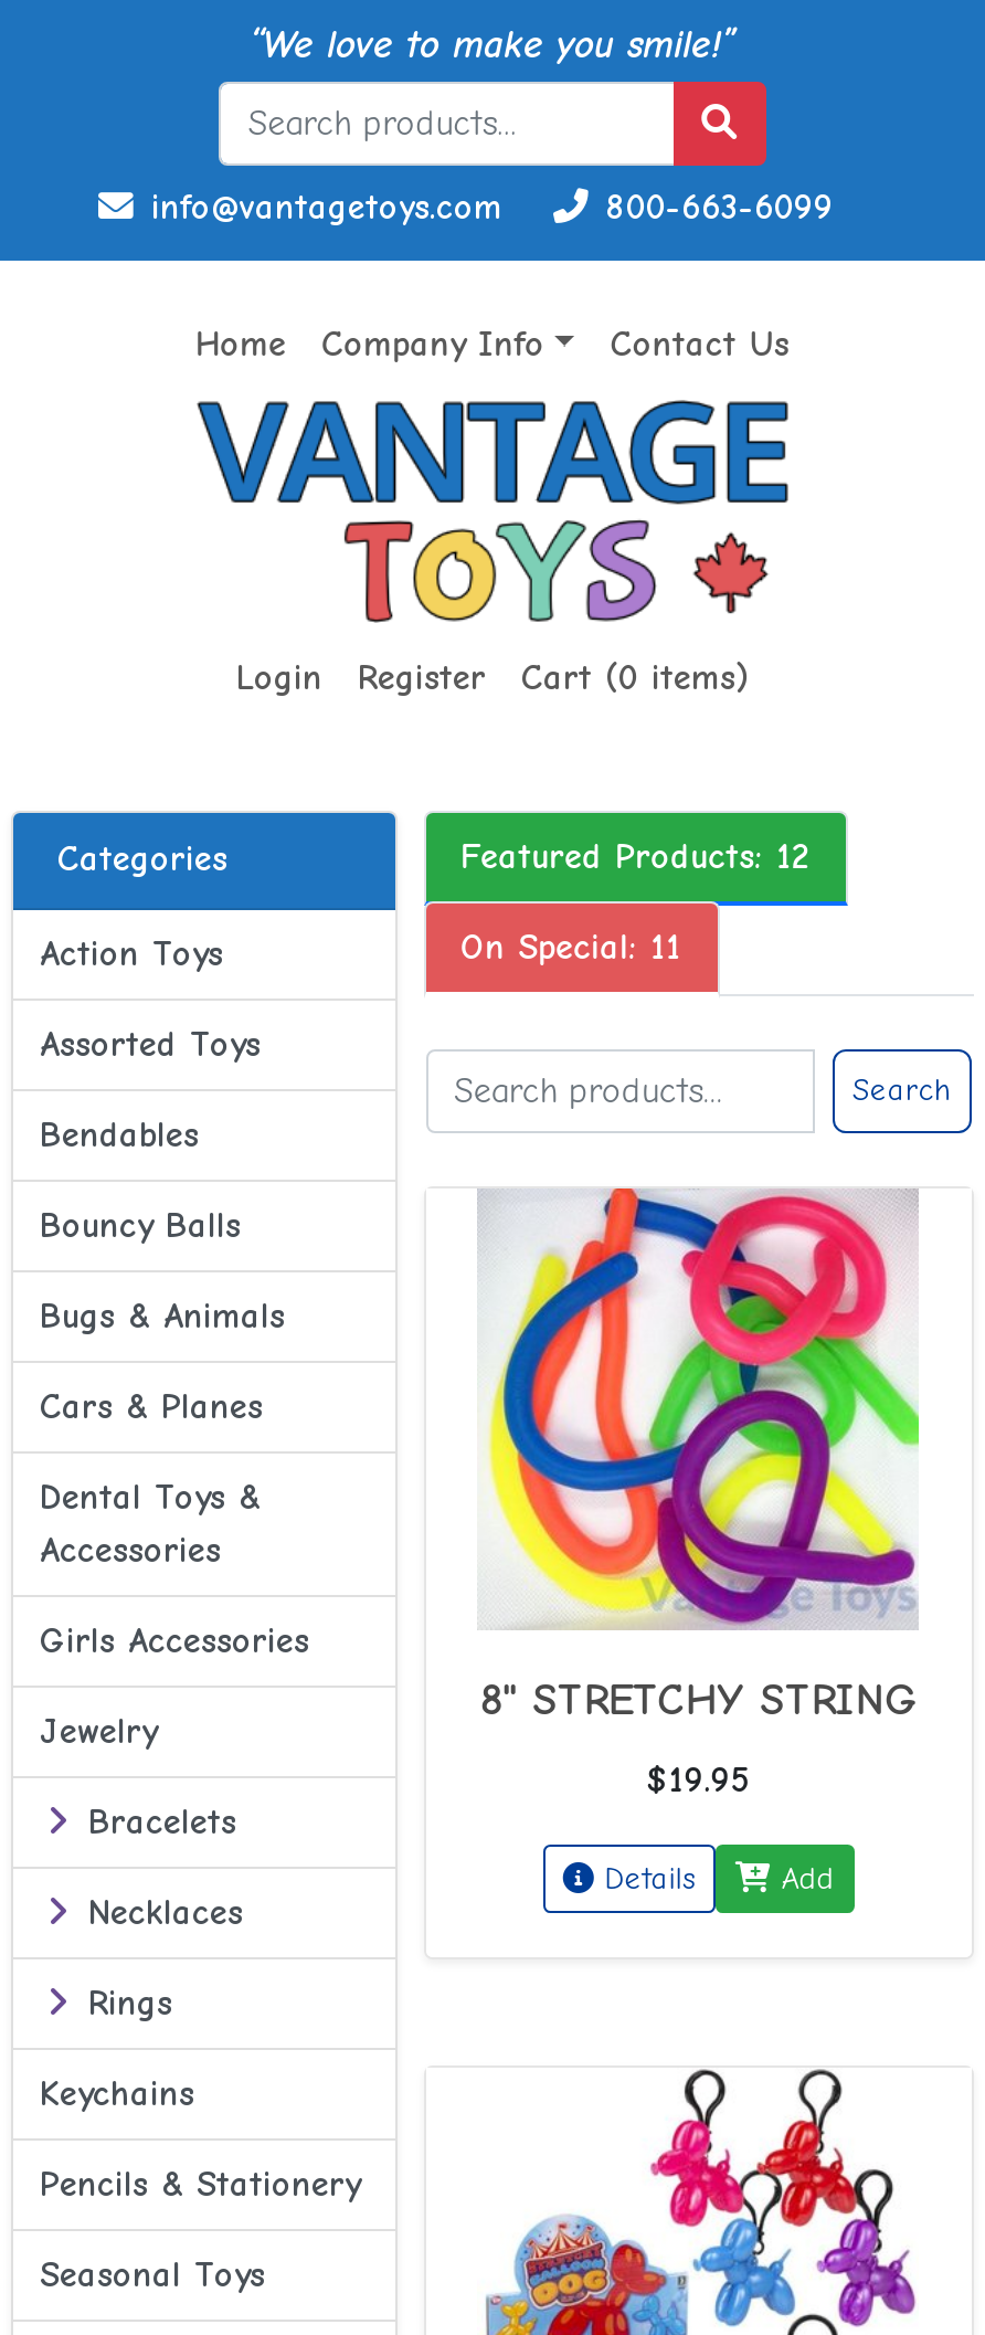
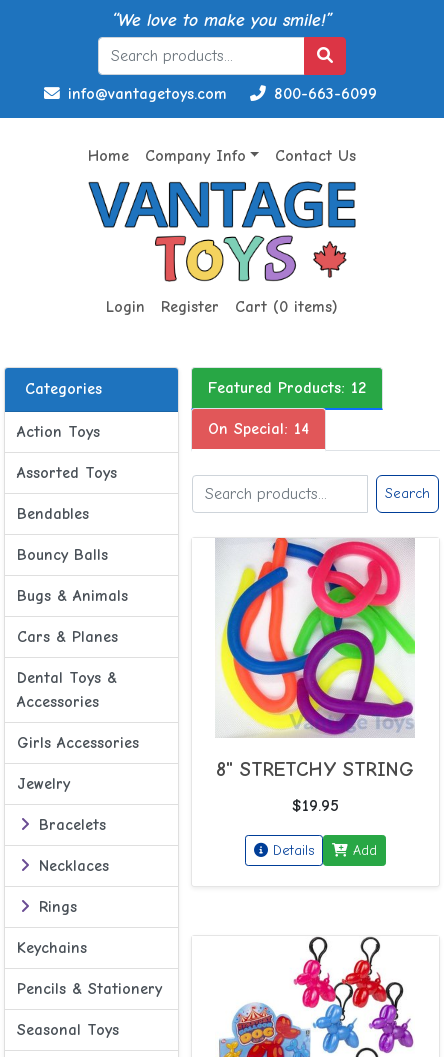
- On Special: 11
+ On Special: 14
